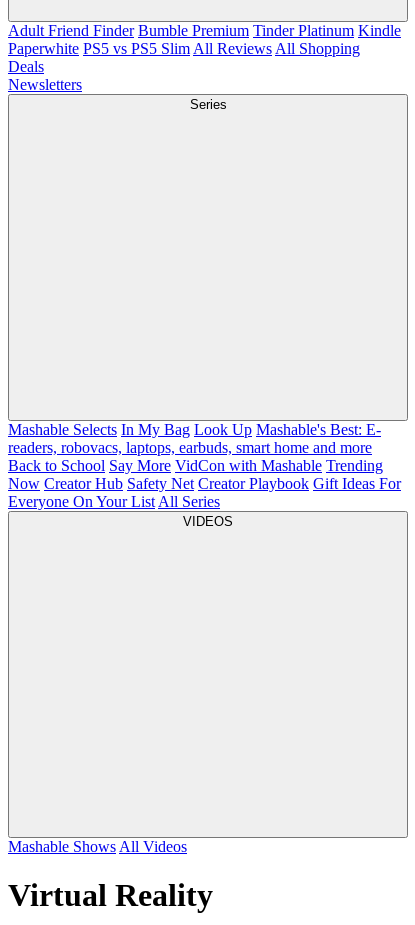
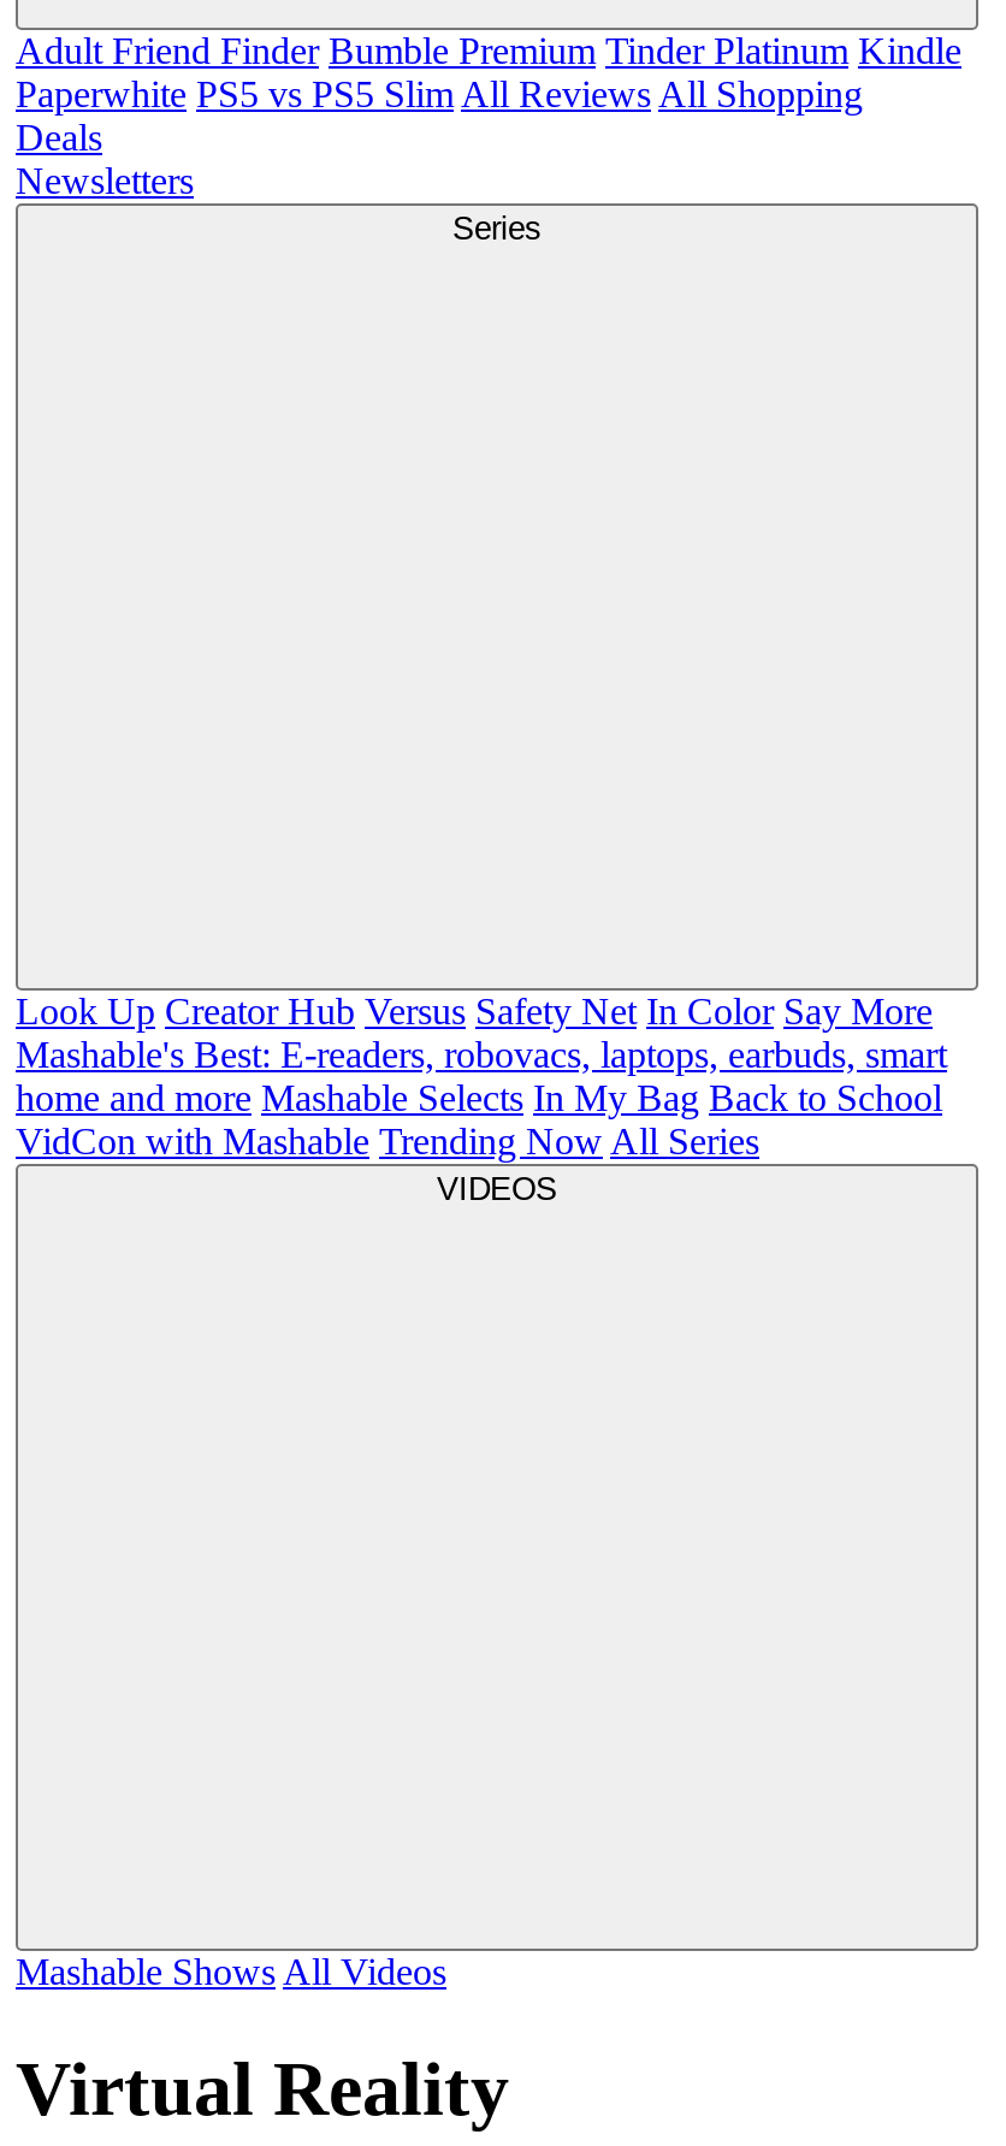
- Mashable Selects In My Bag Look Up Mashable's Best: E-
- readers, robovacs, laptops, earbuds, smart home and more
- Back to School Say More VidCon with Mashable Trending
- Now Creator Hub Safety Net Creator Playbook Gift Ideas For
- Everyone On Your List All Series
+ Look Up Creator Hub Versus Safety Net In Color Say More
+ Mashable's Best: E-readers, robovacs, laptops, earbuds, smart
+ home and more Mashable Selects In My Bag Back to School
+ VidCon with Mashable Trending Now All Series
